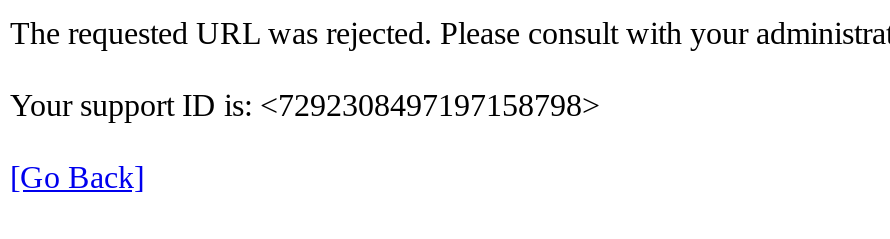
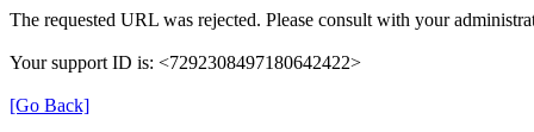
- Your support ID is: <7292308497197158798>
+ Your support ID is: <7292308497180642422>
